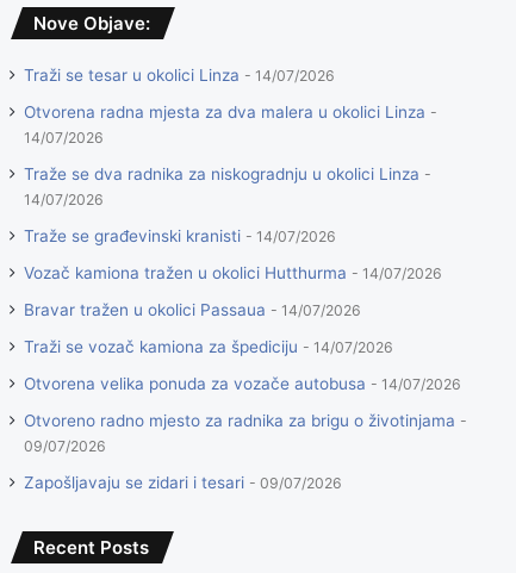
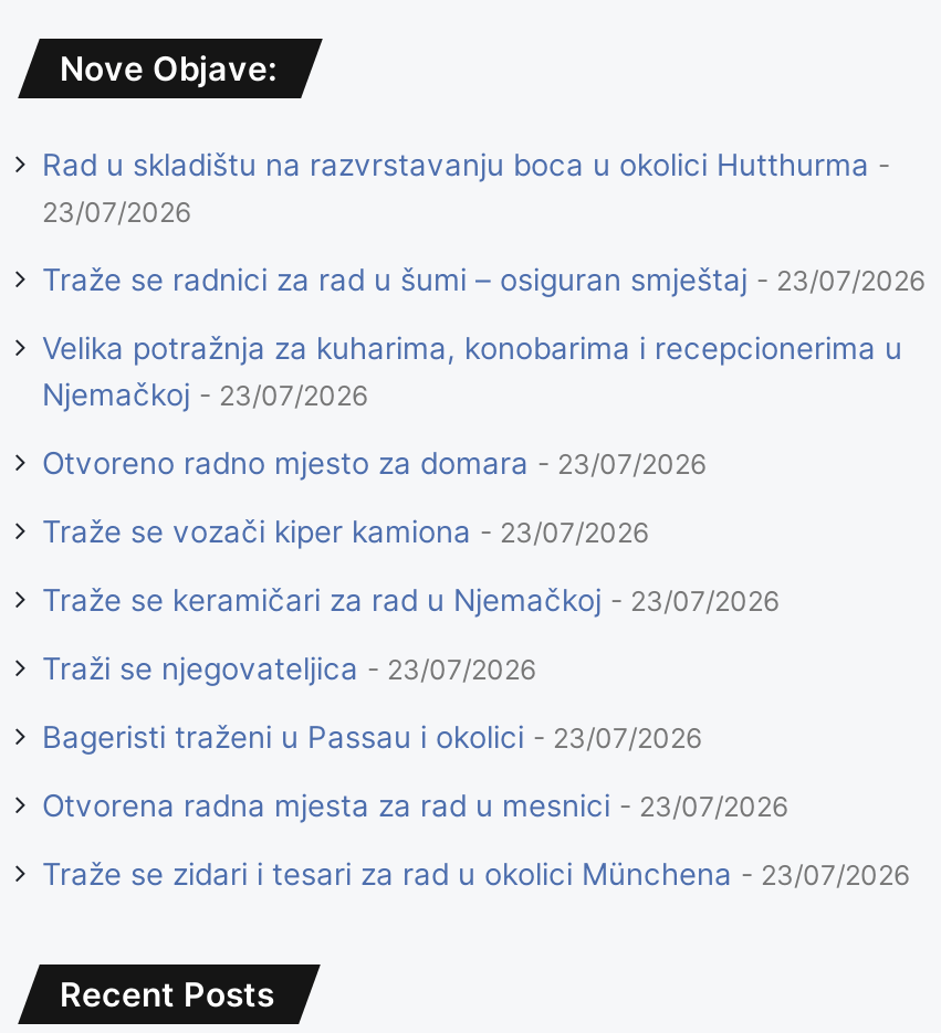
- Traži se tesar u okolici Linza
- 14/07/2026
+ Rad u skladištu na razvrstavanju boca u okolici Hutthurma
+ 23/07/2026

- Otvorena radna mjesta za dva malera u okolici Linza
- 14/07/2026
+ Traže se radnici za rad u šumi – osiguran smještaj
+ 23/07/2026

- Traže se dva radnika za niskogradnju u okolici Linza
- 14/07/2026
+ Velika potražnja za kuharima, konobarima i recepcionerima u
+ Njemačkoj
+ 23/07/2026

- Traže se građevinski kranisti
- 14/07/2026
+ Otvoreno radno mjesto za domara
+ 23/07/2026

- Vozač kamiona tražen u okolici Hutthurma
- 14/07/2026
+ Traže se vozači kiper kamiona
+ 23/07/2026

- Bravar tražen u okolici Passaua
- 14/07/2026
+ Traže se keramičari za rad u Njemačkoj
+ 23/07/2026

- Traži se vozač kamiona za špediciju
- 14/07/2026
+ Traži se njegovateljica
+ 23/07/2026

- Otvorena velika ponuda za vozače autobusa
- 14/07/2026
+ Bageristi traženi u Passau i okolici
+ 23/07/2026

- Otvoreno radno mjesto za radnika za brigu o životinjama
- 09/07/2026
+ Otvorena radna mjesta za rad u mesnici
+ 23/07/2026

- Zapošljavaju se zidari i tesari
- 09/07/2026
+ Traže se zidari i tesari za rad u okolici Münchena
+ 23/07/2026
